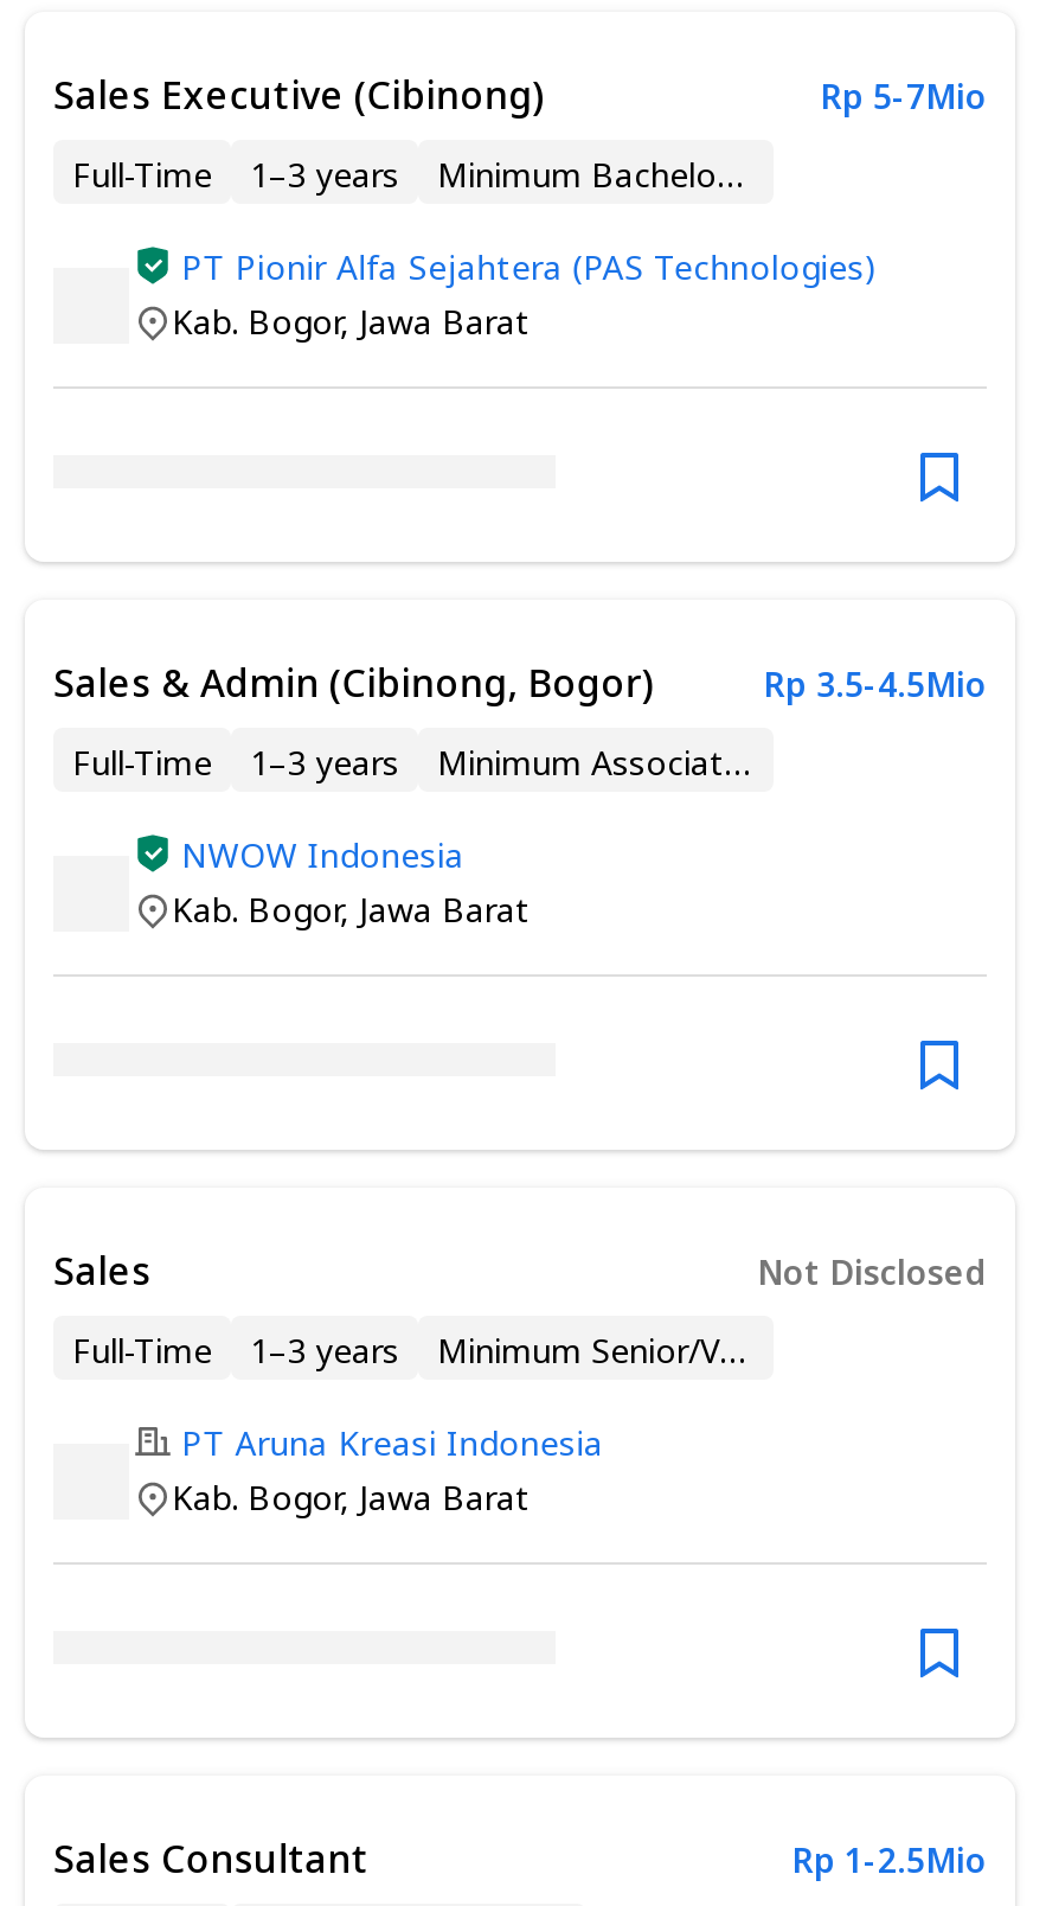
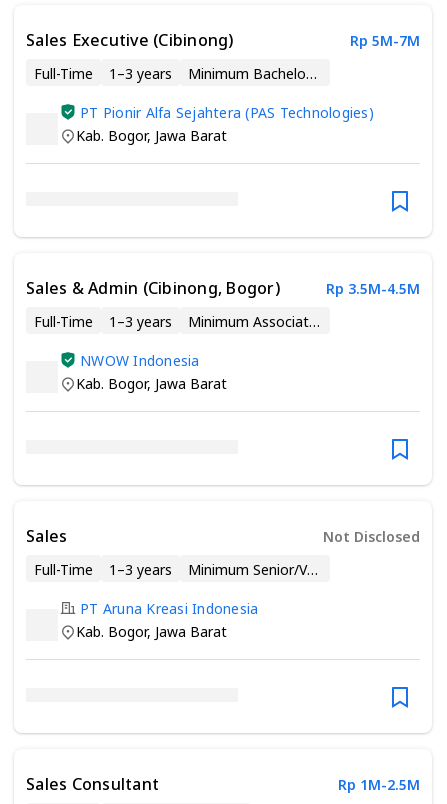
- Rp 5-7Mio
+ Rp 5M-7M

- Rp 3.5-4.5Mio
+ Rp 3.5M-4.5M

- Rp 1-2.5Mio
+ Rp 1M-2.5M
